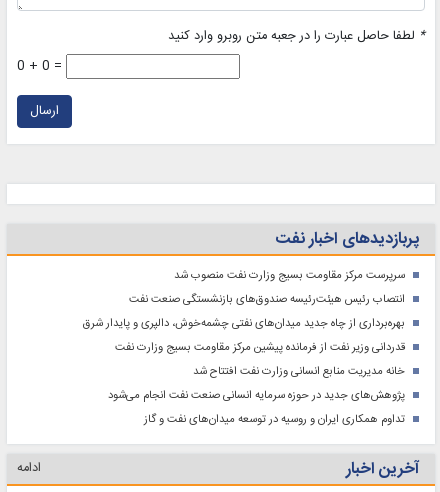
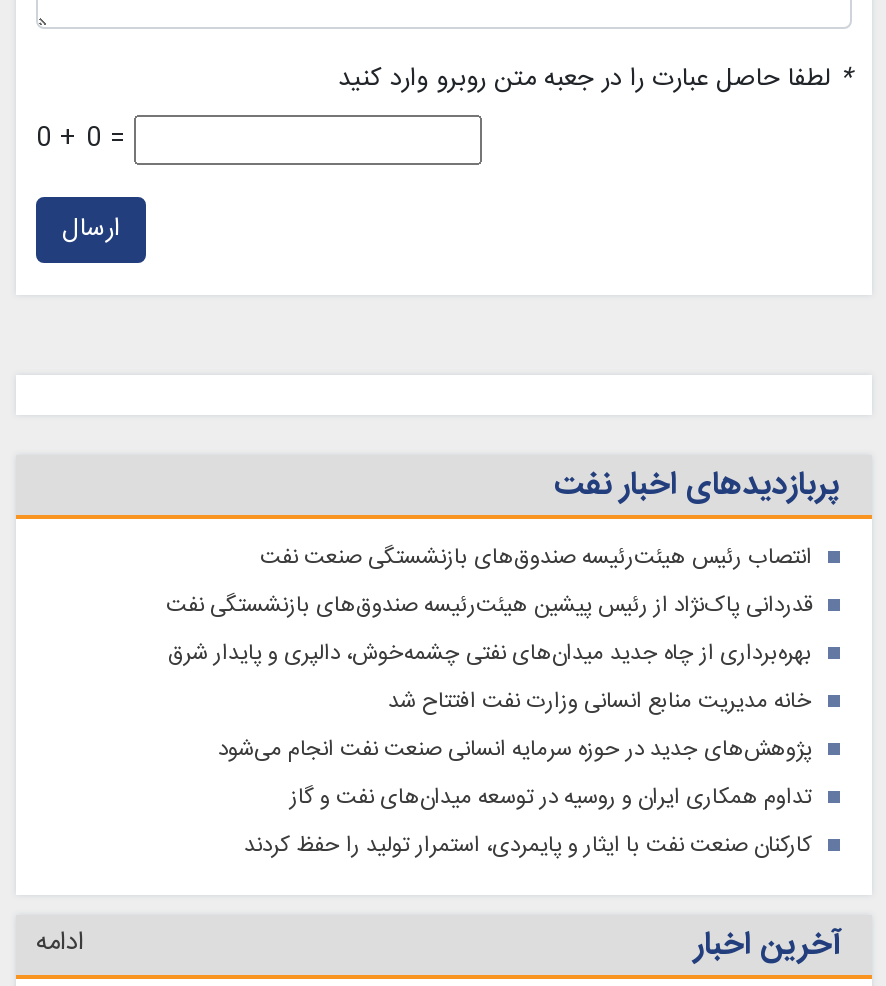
- سرپرست مرکز مقاومت بسیج وزارت نفت منصوب شد

moved up: انتصاب رئیس هیئت‌رئیسه صندوق‌های بازنشستگی صنعت نفت

+ قدردانی پاک‌نژاد از رئیس پیشین هیئت‌رئیسه صندوق‌های بازنشستگی نفت

- قدردانی وزیر نفت از فرمانده پیشین مرکز مقاومت بسیج وزارت نفت

moved up: خانه مدیریت منابع انسانی وزارت نفت افتتاح شد | پژوهش‌های جدید در حوزه سرمایه‌ انسانی صنعت نفت انجام می‌شود | تداوم همکاری ایران و روسیه در توسعه میدان‌های نفت و گاز

+ کارکنان صنعت نفت با ایثار و پایمردی، استمرار تولید را حفظ کردند
